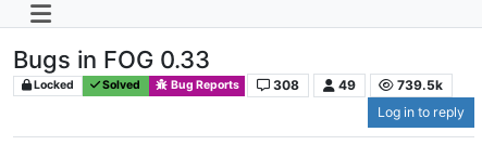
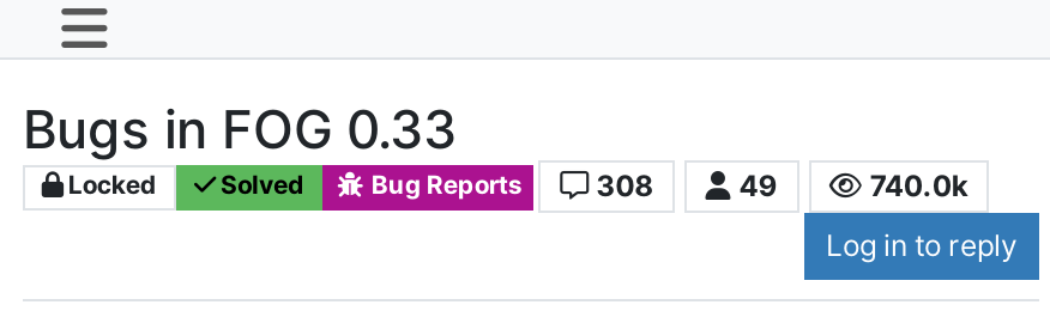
- 739.5k
+ 740.0k
